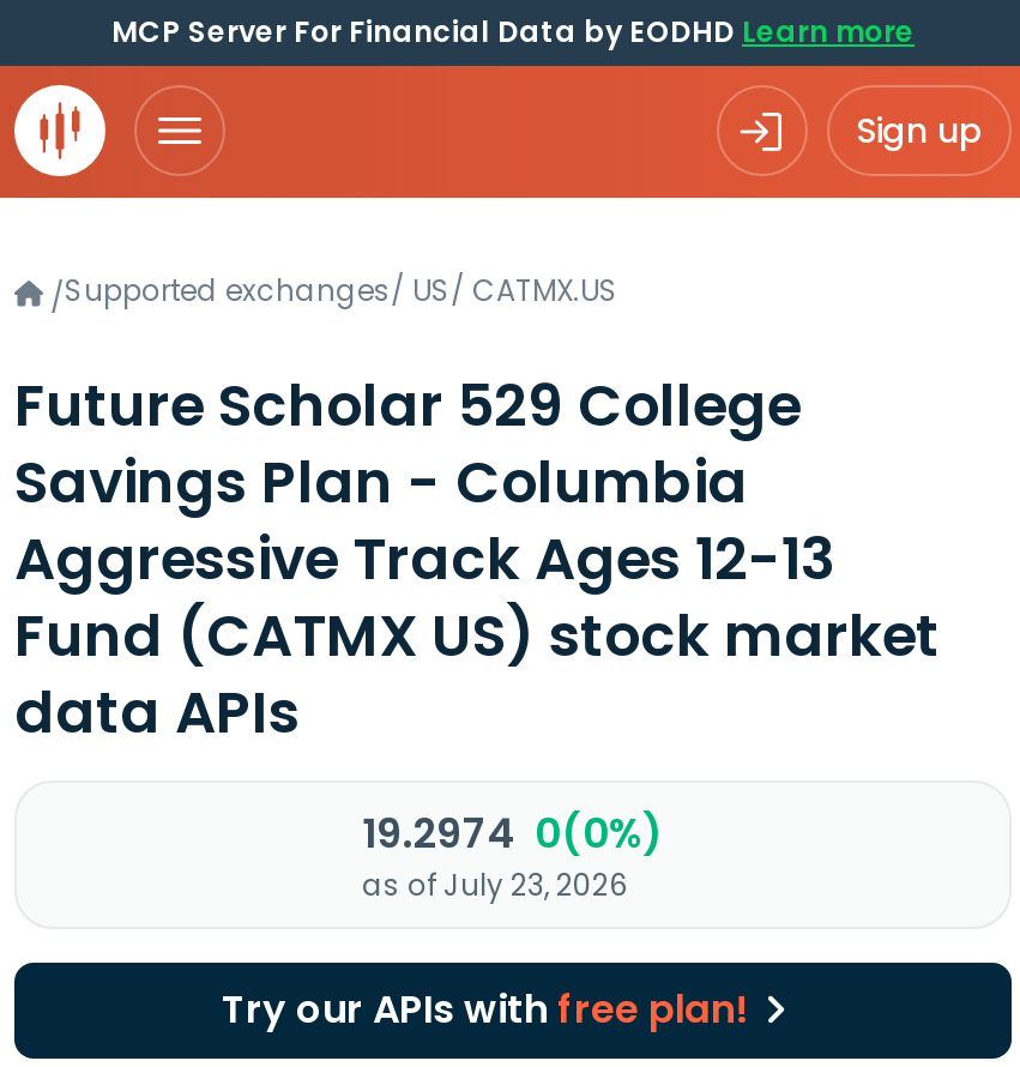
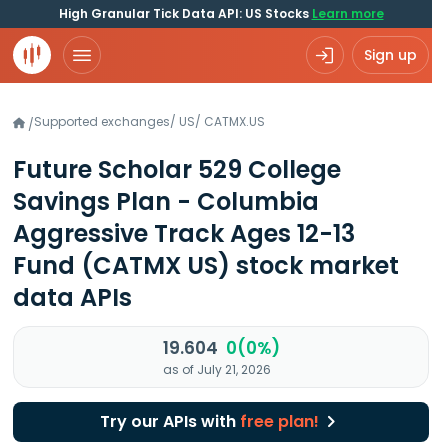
- MCP Server For Financial Data by EODHD Learn more
+ High Granular Tick Data API: US Stocks Learn more

- 19.2974 0(0%)
+ 19.604 0(0%)

- as of July 23, 2026
+ as of July 21, 2026
